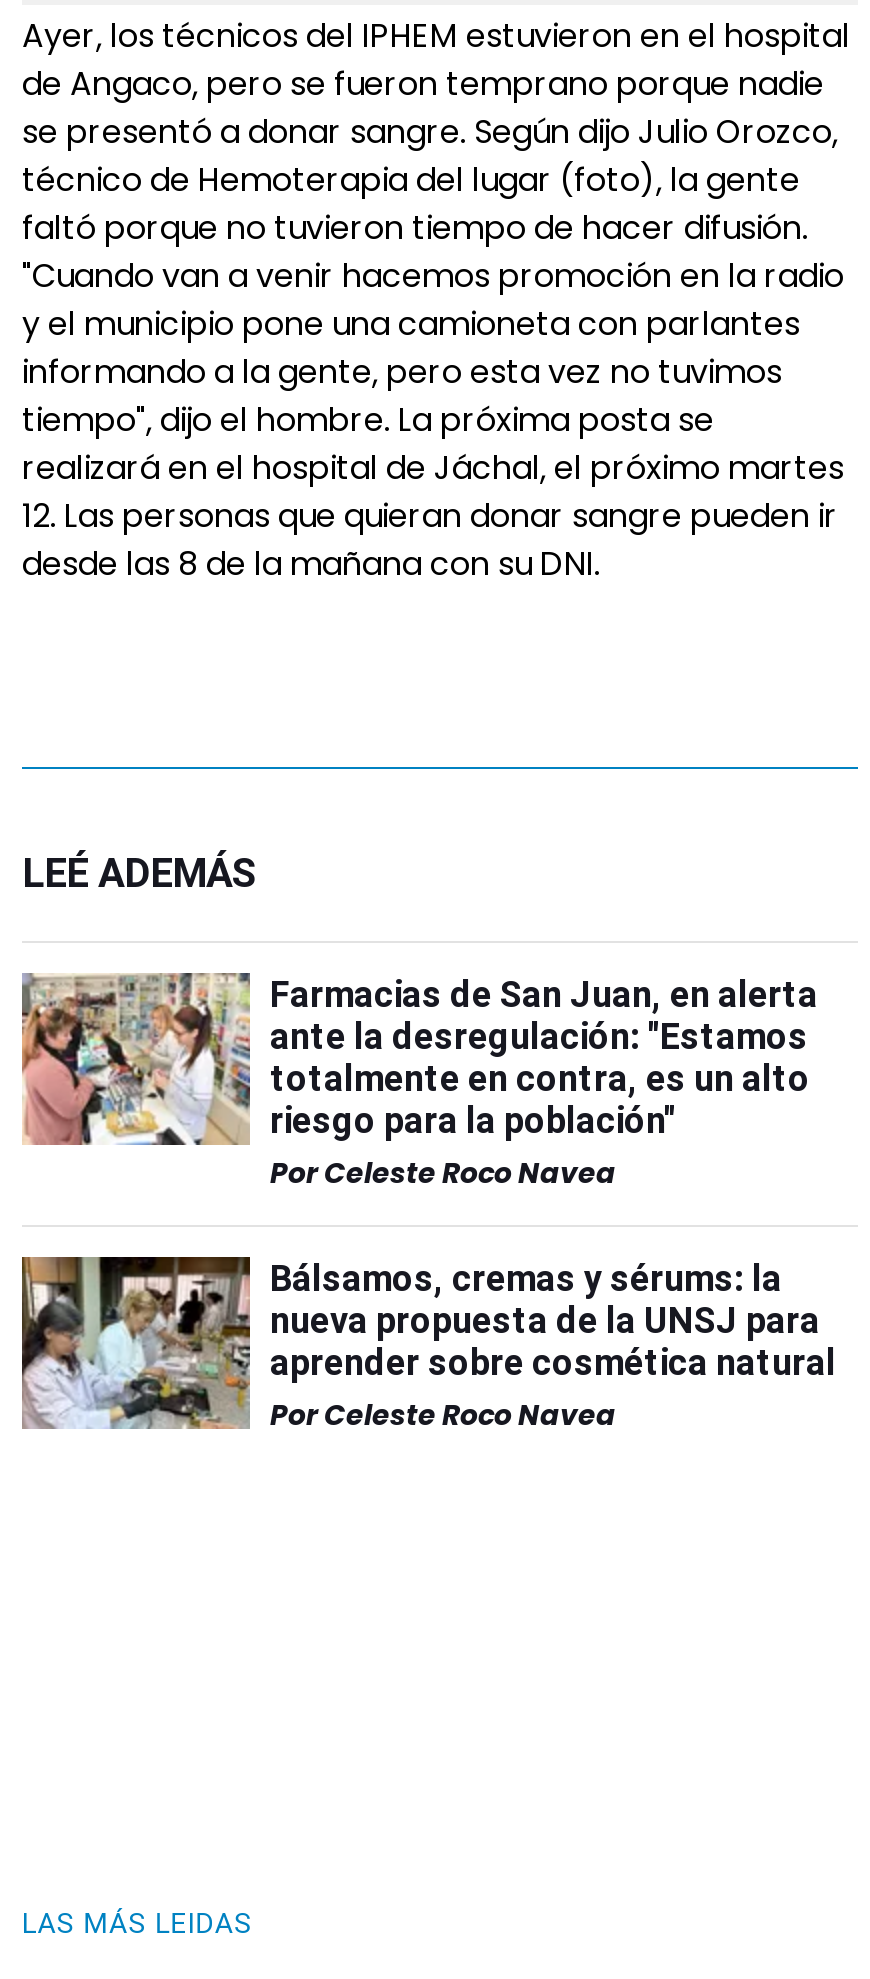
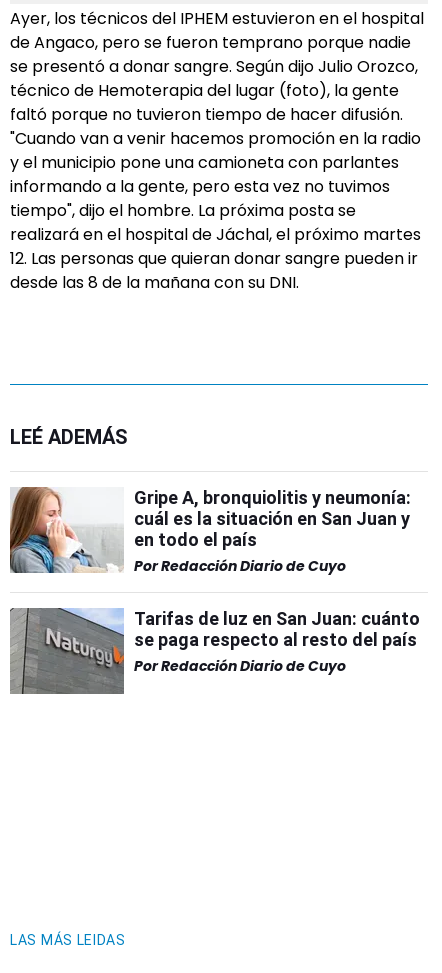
- [image]
- Farmacias de San Juan, en alerta
- ante la desregulación: "Estamos
- totalmente en contra, es un alto
- riesgo para la población"
- Por Celeste Roco Navea
+ [image]
+ Gripe A, bronquiolitis y neumonía:
+ cuál es la situación en San Juan y
+ en todo el país
+ Por Redacción Diario de Cuyo

- [image]
- Bálsamos, cremas y sérums: la
- nueva propuesta de la UNSJ para
- aprender sobre cosmética natural
- Por Celeste Roco Navea
+ [image]
+ Tarifas de luz en San Juan: cuánto
+ se paga respecto al resto del país
+ Por Redacción Diario de Cuyo
